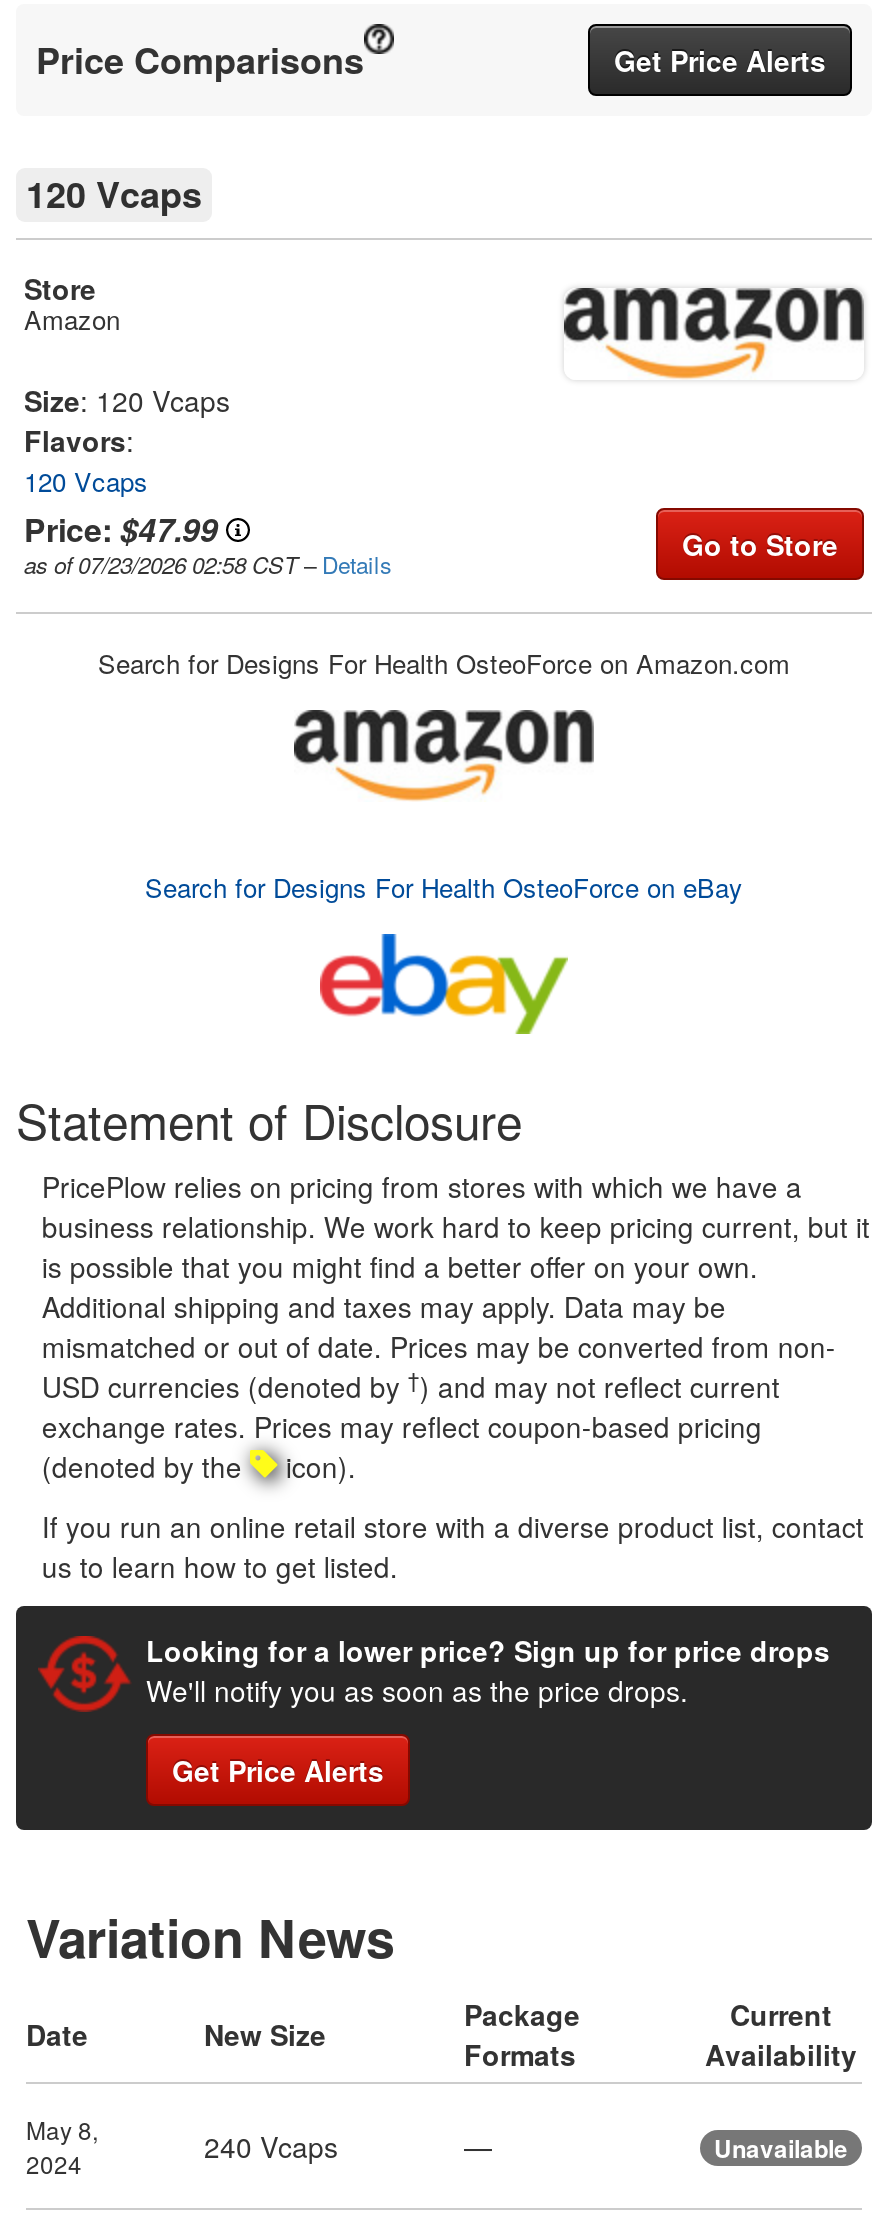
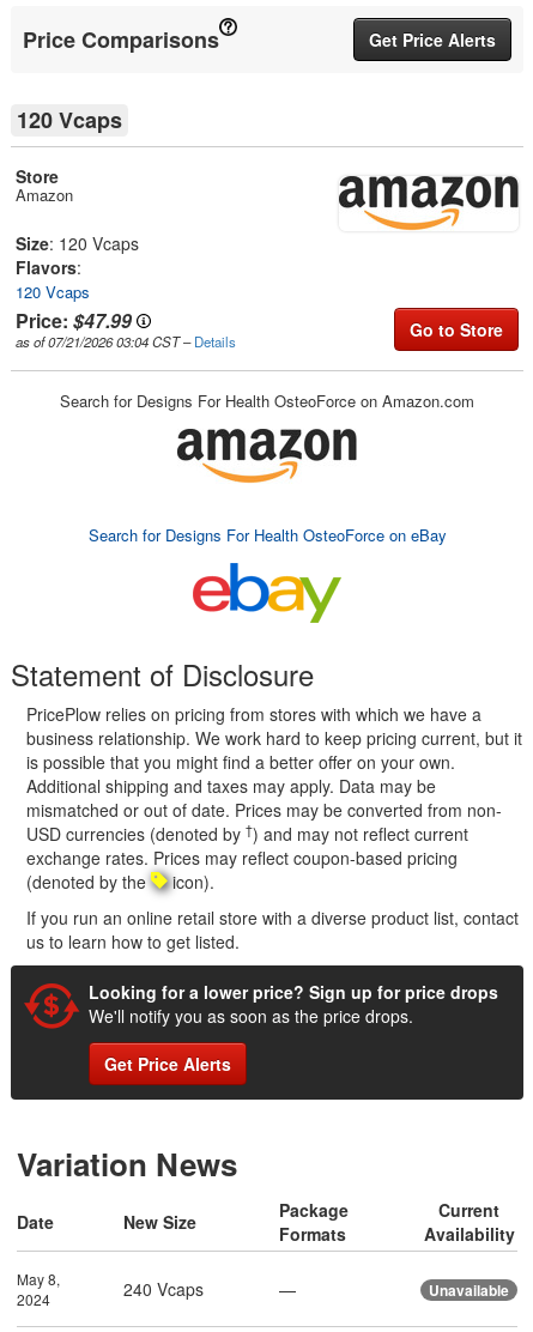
- as of 07/23/2026 02:58 CST– Details
+ as of 07/21/2026 03:04 CST– Details
